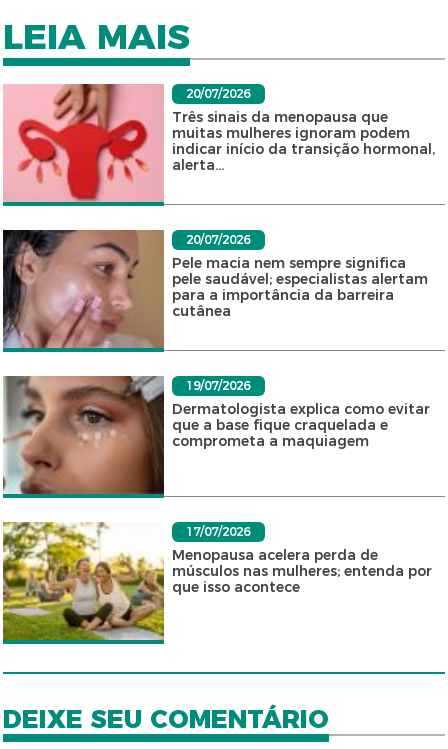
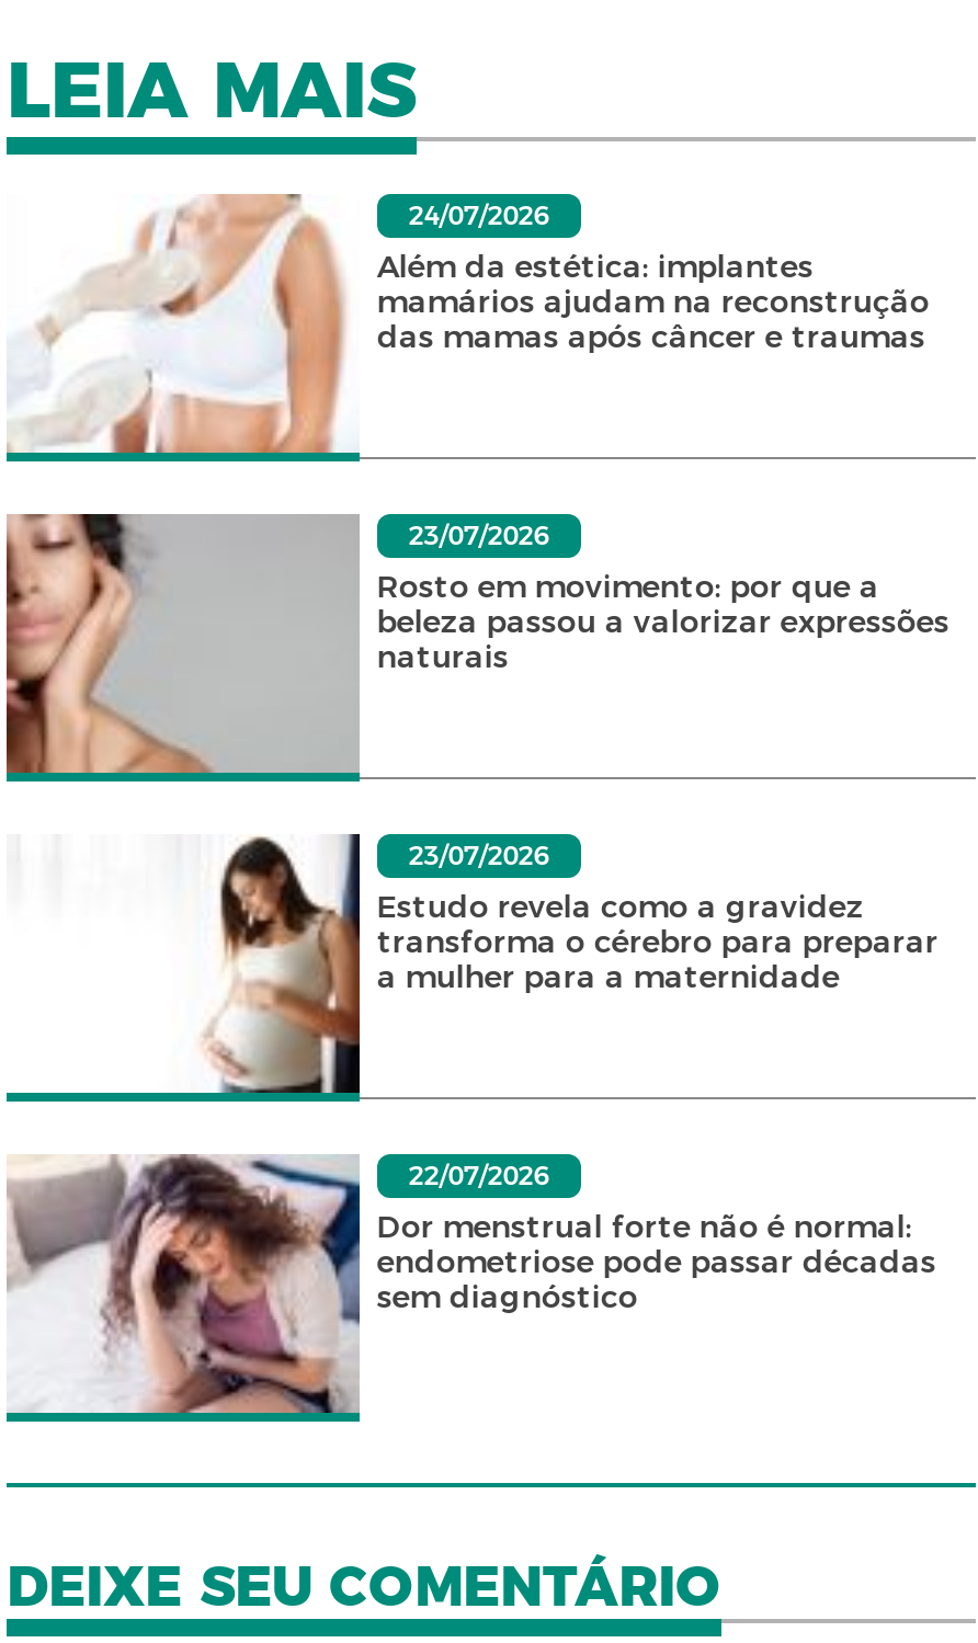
- [image]
- 20/07/2026
- Três sinais da menopausa que
- muitas mulheres ignoram podem
- indicar início da transição hormonal,
- alerta...
+ [image]
+ 24/07/2026
+ Além da estética: implantes
+ mamários ajudam na reconstrução
+ das mamas após câncer e traumas

- [image]
- 20/07/2026
- Pele macia nem sempre significa
- pele saudável; especialistas alertam
- para a importância da barreira
- cutânea
+ [image]
+ 23/07/2026
+ Rosto em movimento: por que a
+ beleza passou a valorizar expressões
+ naturais

- [image]
- 19/07/2026
- Dermatologista explica como evitar
- que a base fique craquelada e
- comprometa a maquiagem
+ [image]
+ 23/07/2026
+ Estudo revela como a gravidez
+ transforma o cérebro para preparar
+ a mulher para a maternidade

- [image]
- 17/07/2026
- Menopausa acelera perda de
- músculos nas mulheres; entenda por
- que isso acontece
+ [image]
+ 22/07/2026
+ Dor menstrual forte não é normal:
+ endometriose pode passar décadas
+ sem diagnóstico
